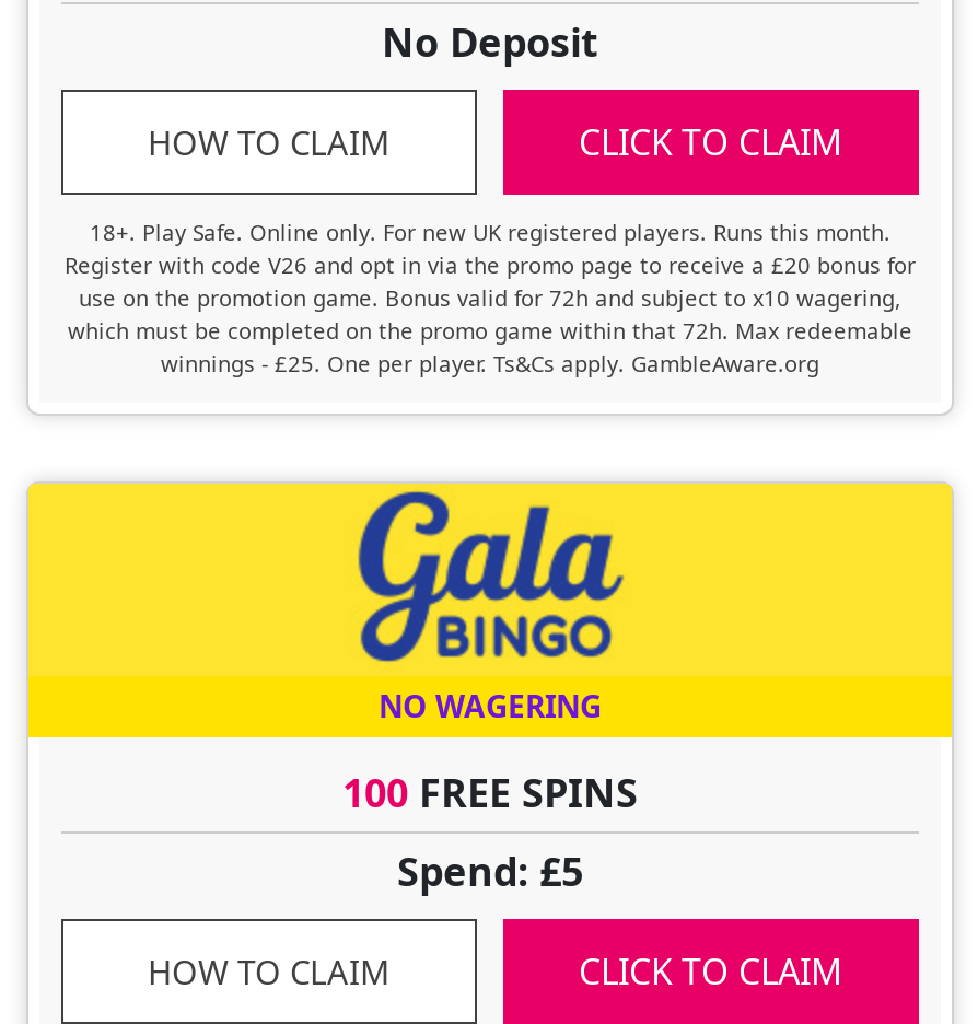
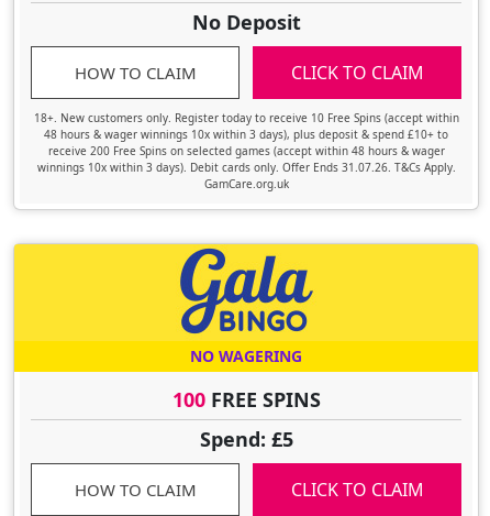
- 18+. Play Safe. Online only. For new UK registered players. Runs this month.
- Register with code V26 and opt in via the promo page to receive a £20 bonus for
- use on the promotion game. Bonus valid for 72h and subject to x10 wagering,
- which must be completed on the promo game within that 72h. Max redeemable
- winnings - £25. One per player. Ts&Cs apply. GambleAware.org
+ 18+. New customers only. Register today to receive 10 Free Spins (accept within
+ 48 hours & wager winnings 10x within 3 days), plus deposit & spend £10+ to
+ receive 200 Free Spins on selected games (accept within 48 hours & wager
+ winnings 10x within 3 days). Debit cards only. Offer Ends 31.07.26. T&Cs Apply.
+ GamCare.org.uk
